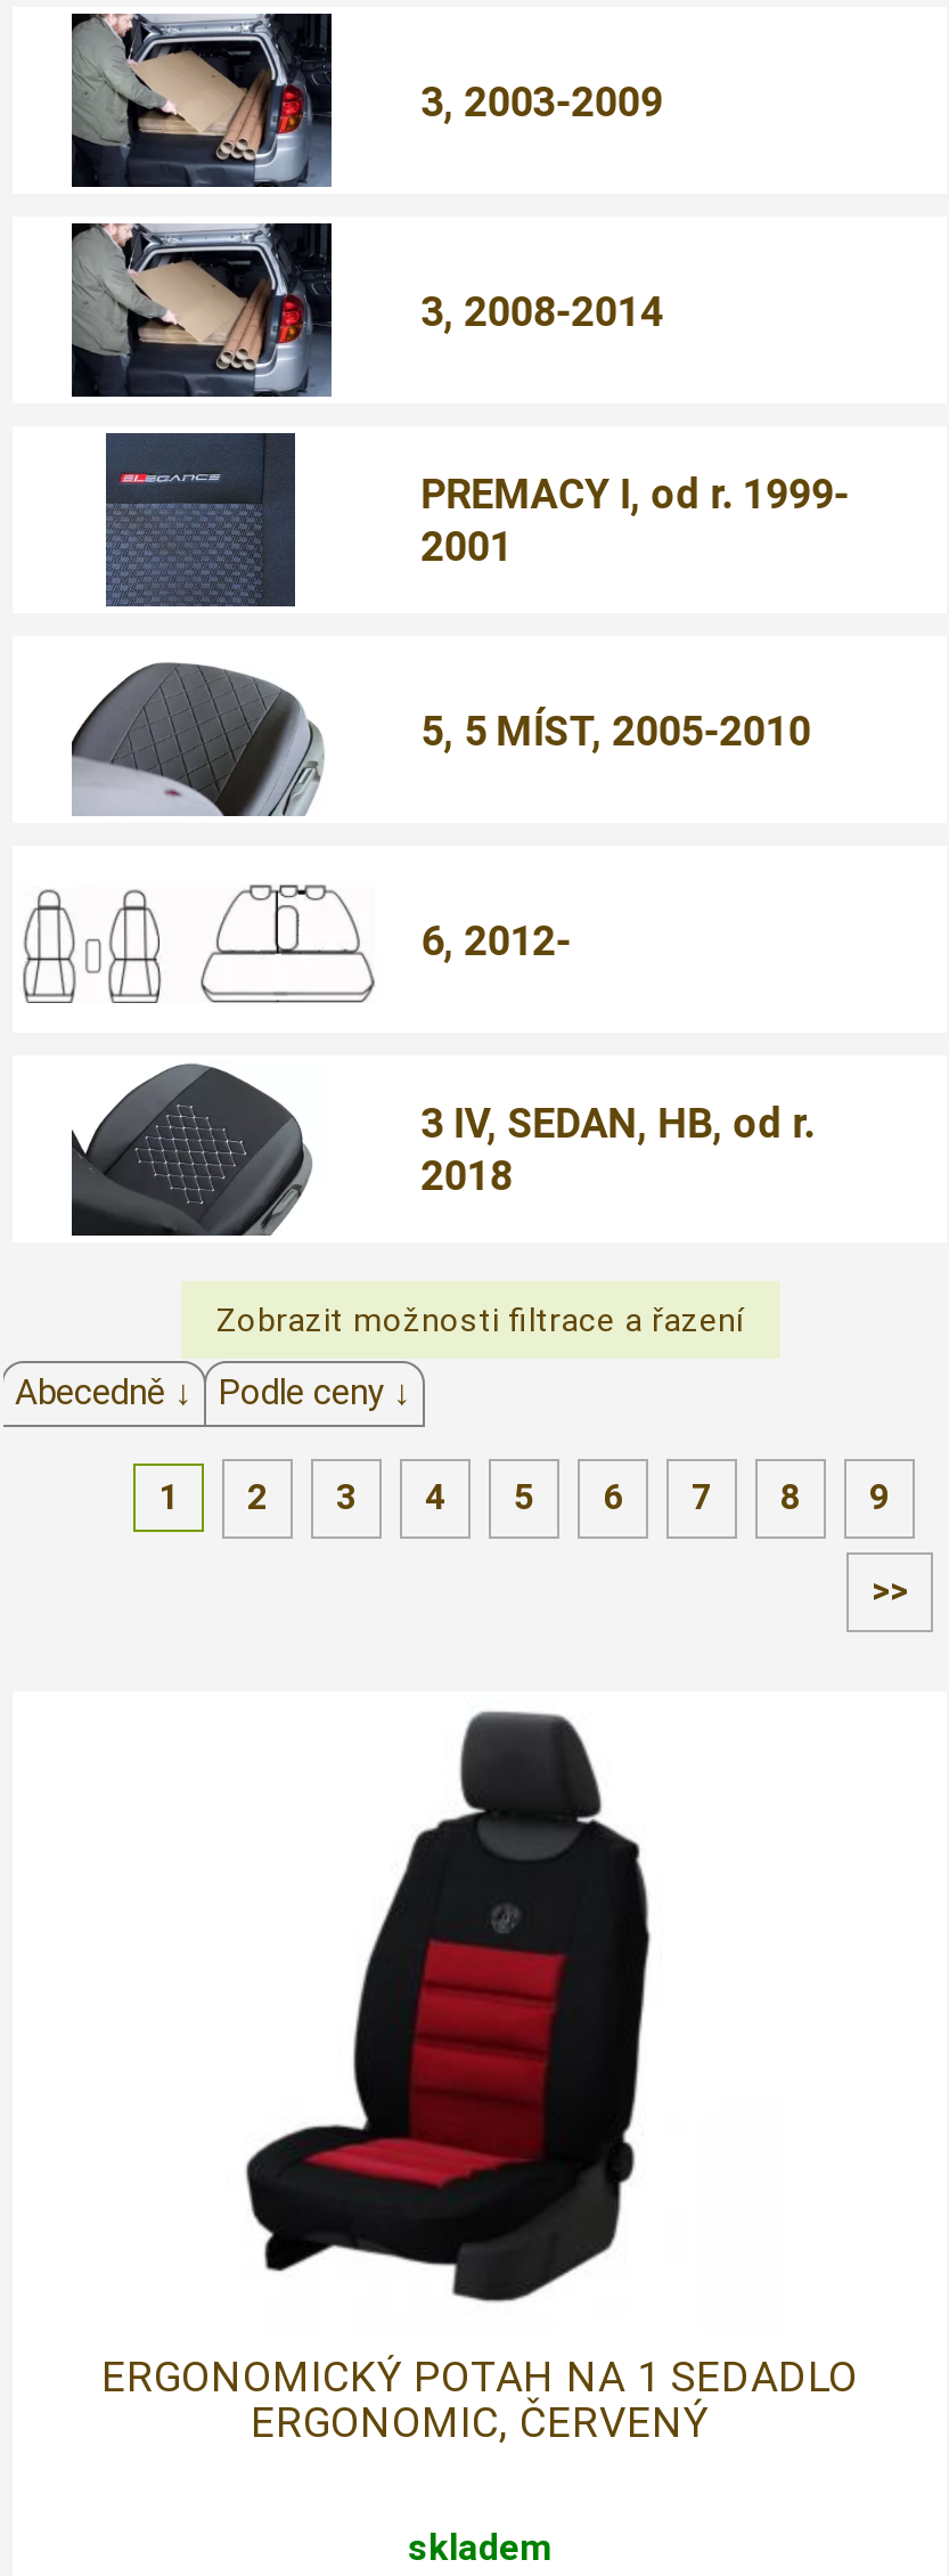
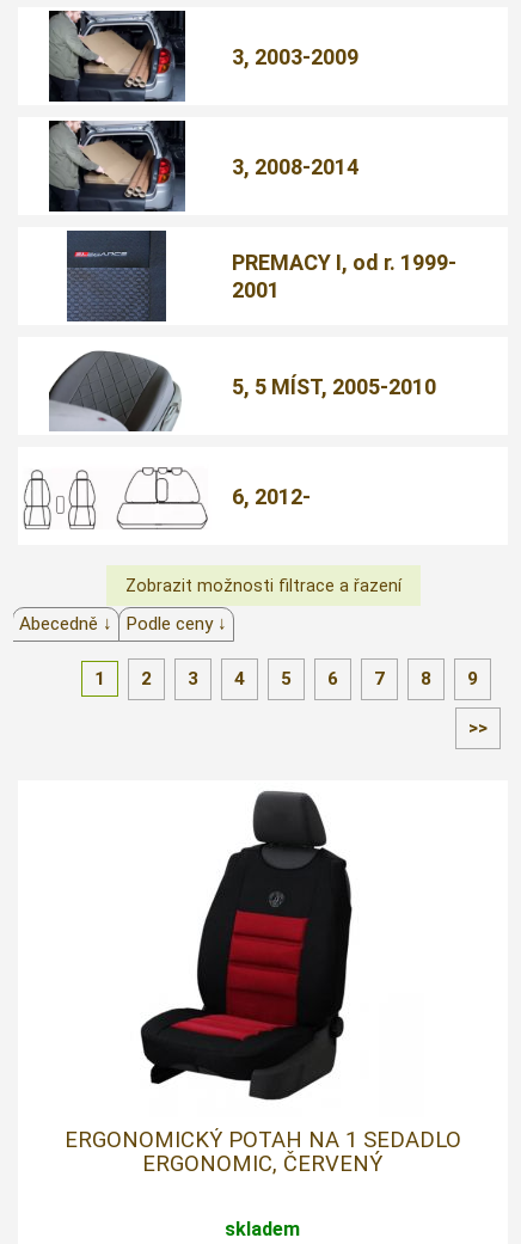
- [image]
- 3 IV, SEDAN, HB, od r.
- 2018
